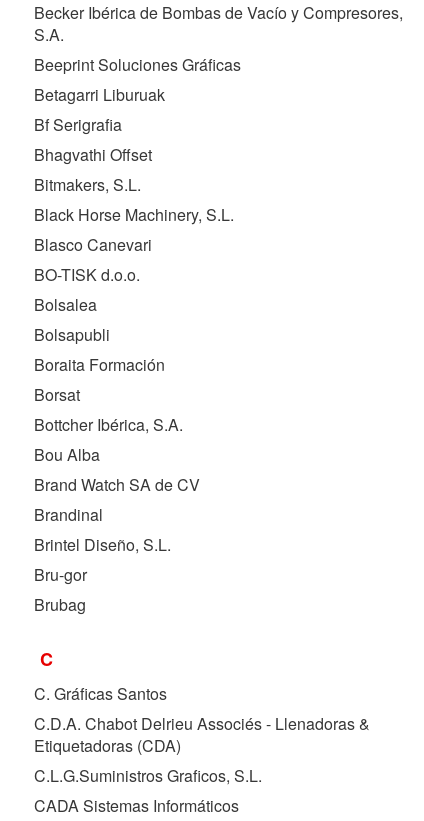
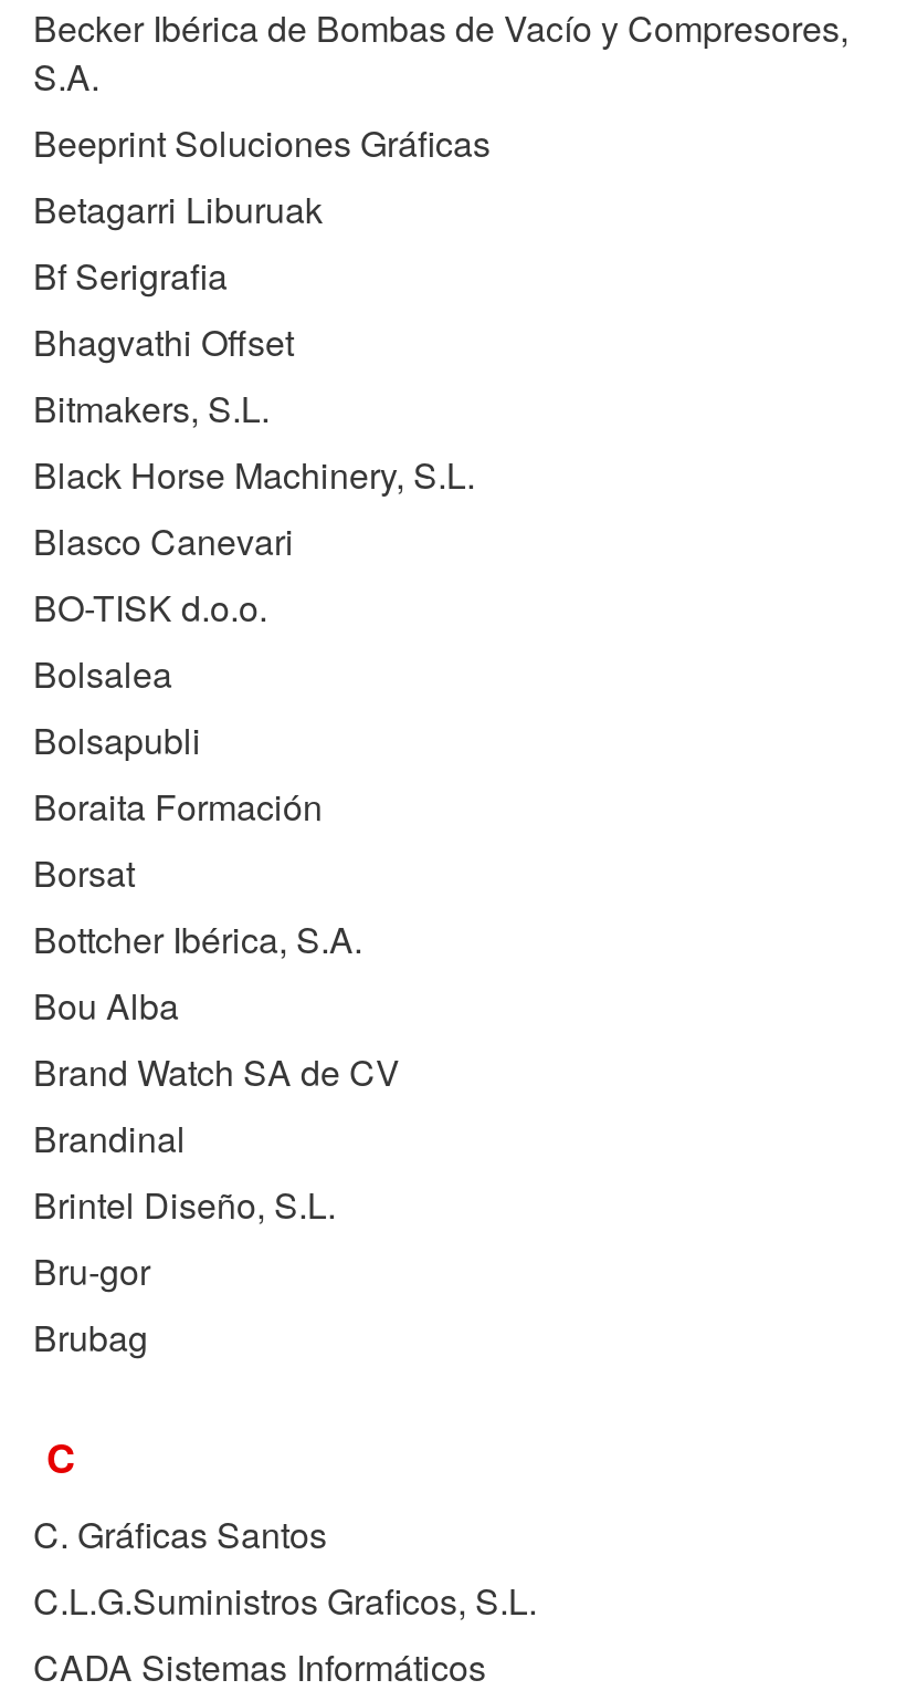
- C.D.A. Chabot Delrieu Associés - Llenadoras &
- Etiquetadoras (CDA)
